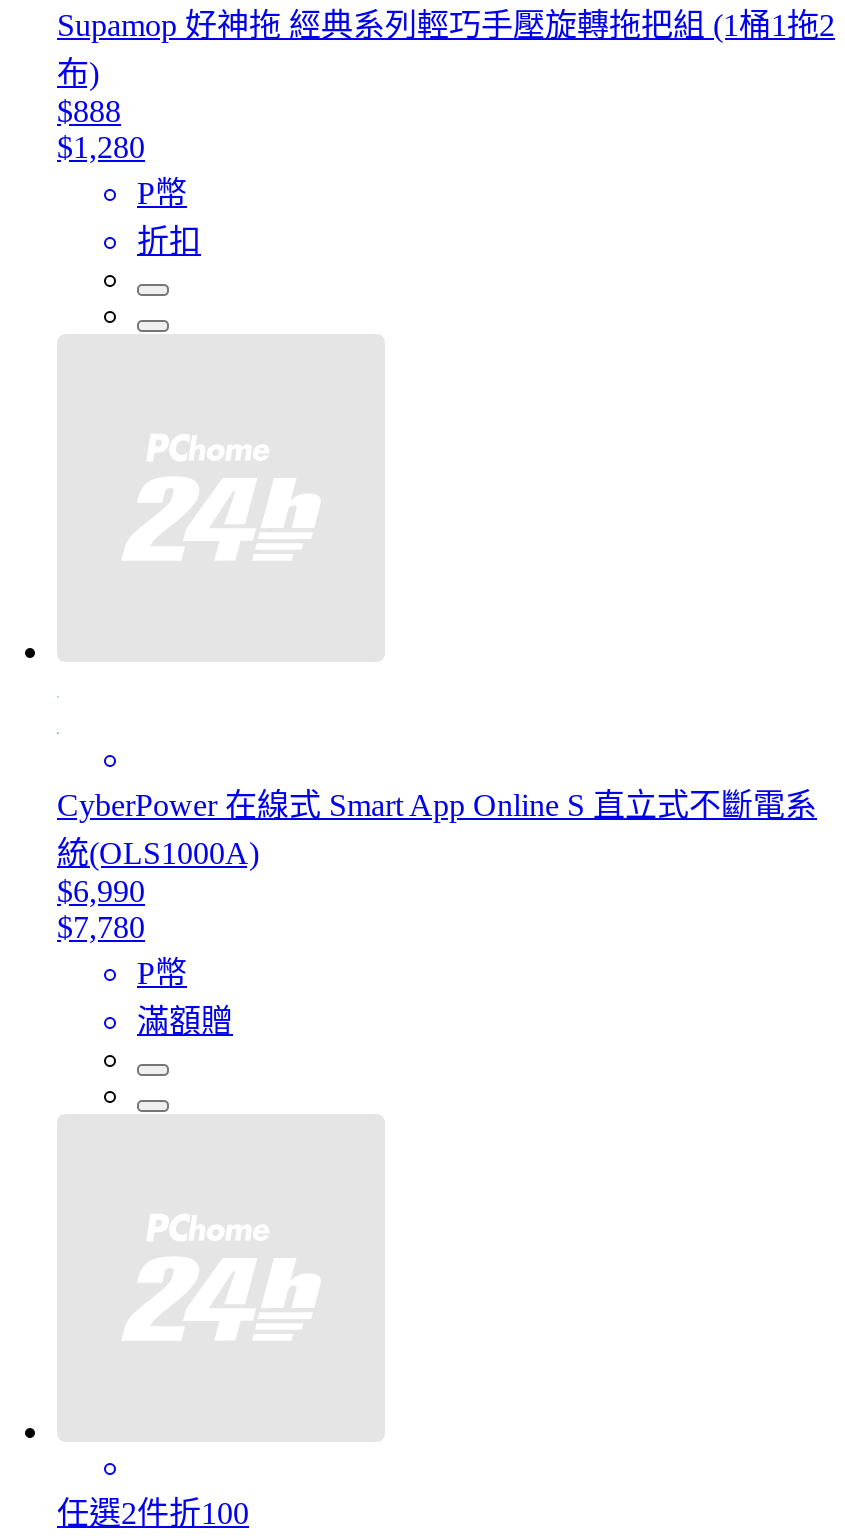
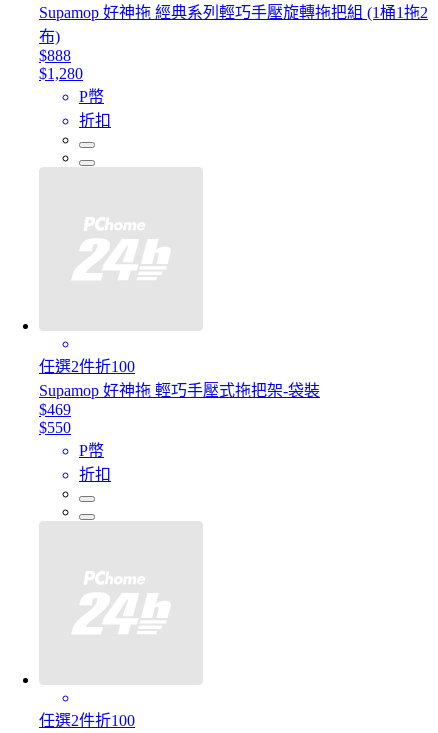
- CyberPower 在線式 Smart App Online S 直立式不斷電系
- 統(OLS1000A)
- $6,990
- $7,780
+ 任選2件折100
+ Supamop 好神拖 輕巧手壓式拖把架-袋裝
+ $469
+ $550

- 滿額贈
+ 折扣
